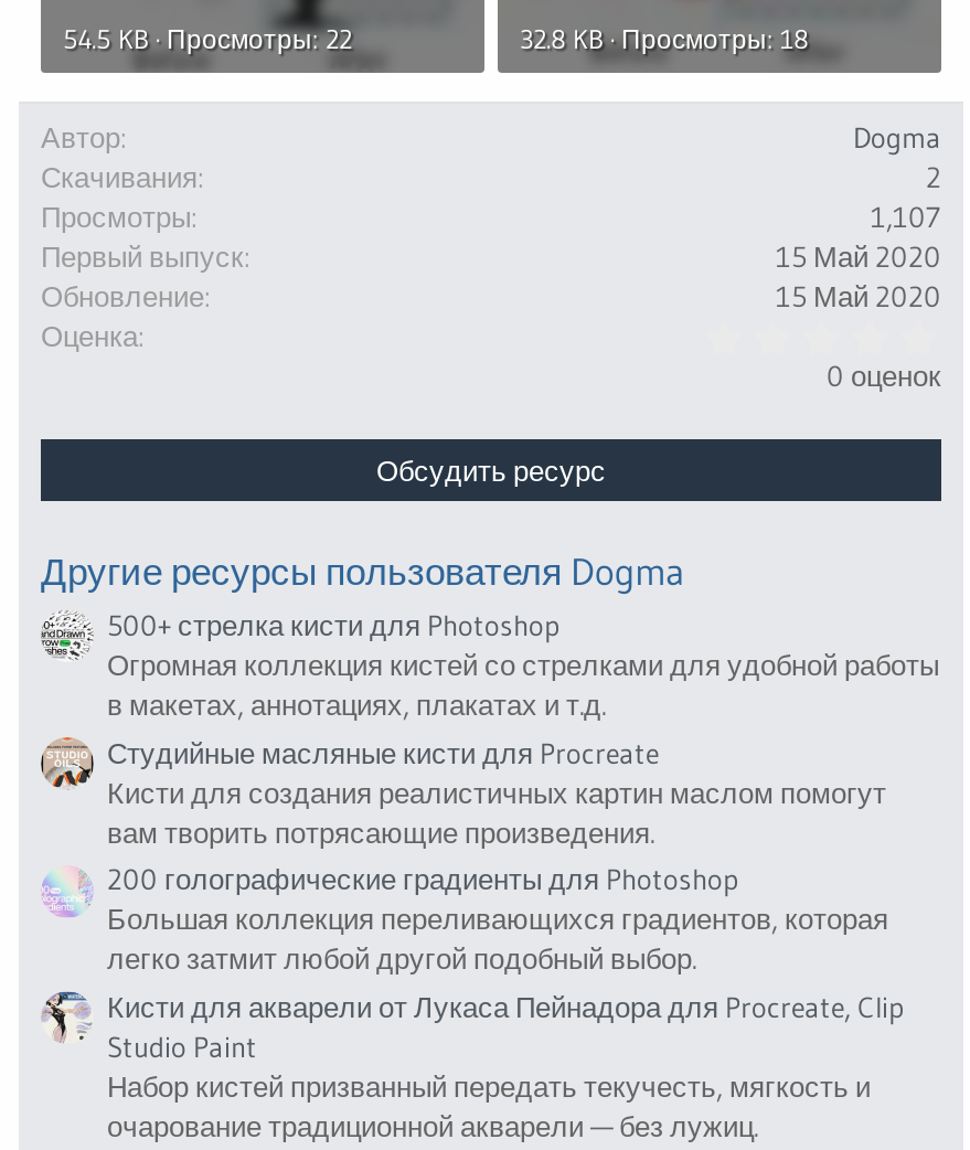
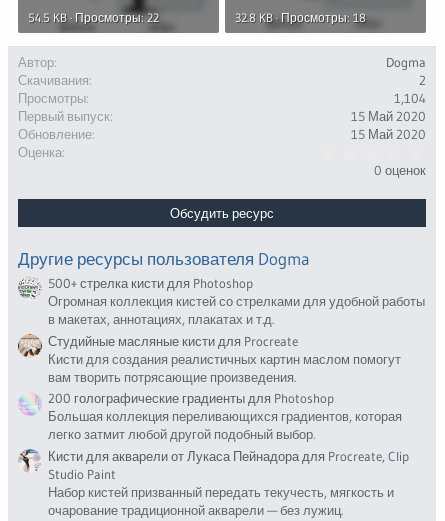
- 1,107
+ 1,104
